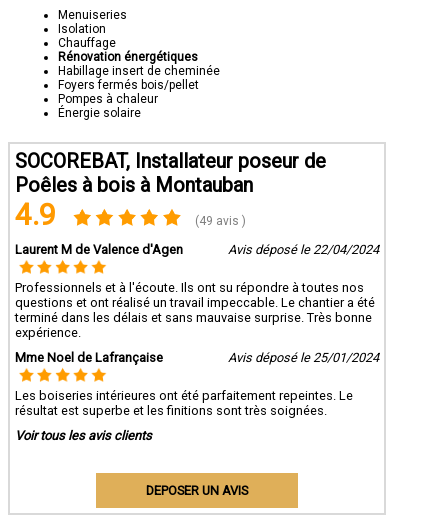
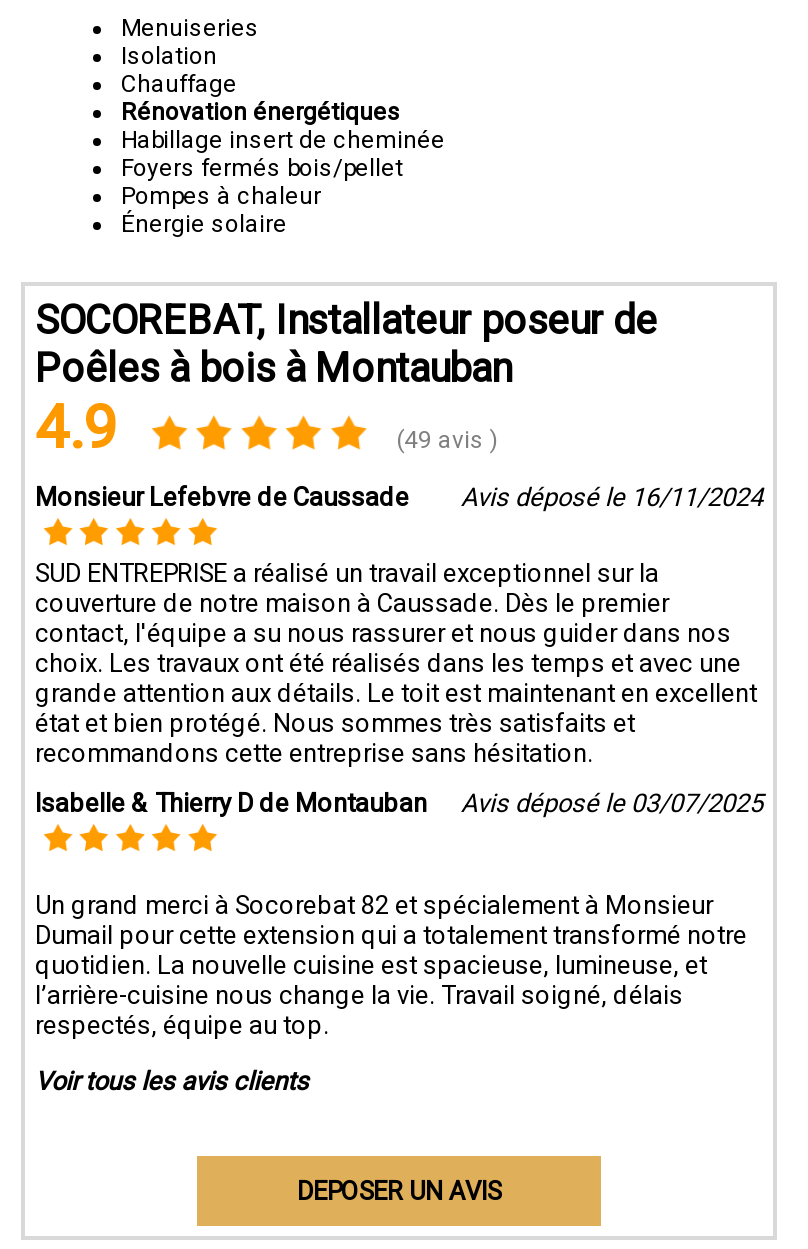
- Laurent M de Valence d'Agen
- Avis déposé le 22/04/2024
+ Monsieur Lefebvre de Caussade
+ Avis déposé le 16/11/2024

- Professionnels et à l'écoute. Ils ont su répondre à toutes nos
- questions et ont réalisé un travail impeccable. Le chantier a été
- terminé dans les délais et sans mauvaise surprise. Très bonne
- expérience.
+ SUD ENTREPRISE a réalisé un travail exceptionnel sur la
+ couverture de notre maison à Caussade. Dès le premier
+ contact, l'équipe a su nous rassurer et nous guider dans nos
+ choix. Les travaux ont été réalisés dans les temps et avec une
+ grande attention aux détails. Le toit est maintenant en excellent
+ état et bien protégé. Nous sommes très satisfaits et
+ recommandons cette entreprise sans hésitation.

- Mme Noel de Lafrançaise
- Avis déposé le 25/01/2024
+ Isabelle & Thierry D de Montauban
+ Avis déposé le 03/07/2025

- Les boiseries intérieures ont été parfaitement repeintes. Le
- résultat est superbe et les finitions sont très soignées.
+ Un grand merci à Socorebat 82 et spécialement à Monsieur
+ Dumail pour cette extension qui a totalement transformé notre
+ quotidien. La nouvelle cuisine est spacieuse, lumineuse, et
+ l’arrière-cuisine nous change la vie. Travail soigné, délais
+ respectés, équipe au top.
